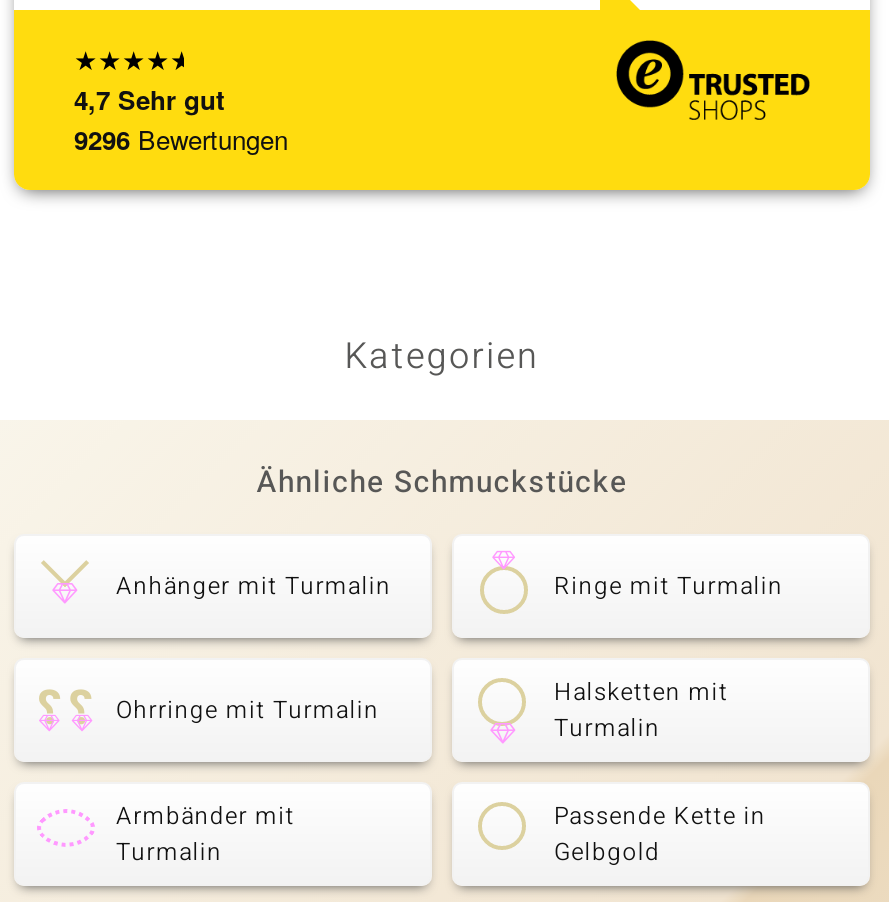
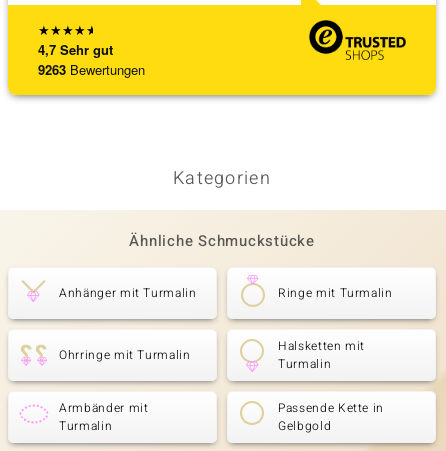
- 9296 Bewertungen
+ 9263 Bewertungen
